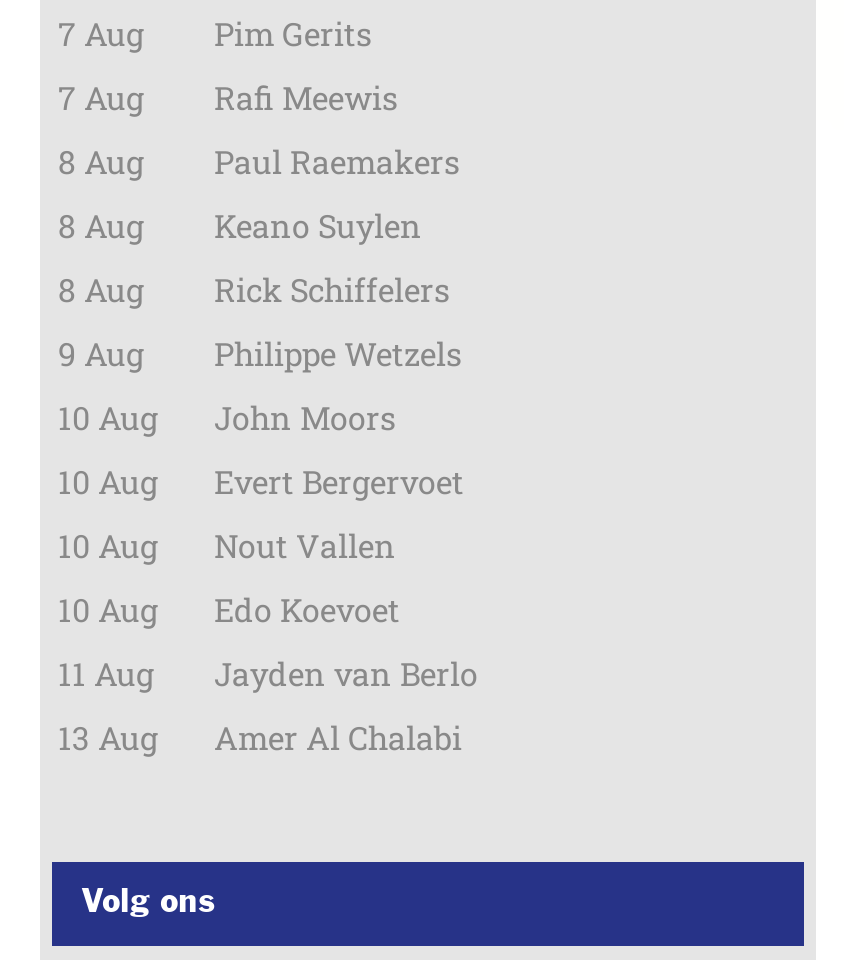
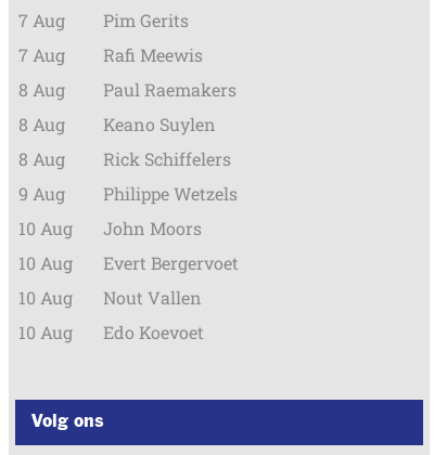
- 11 Aug
- Jayden van Berlo
- 13 Aug
- Amer Al Chalabi
